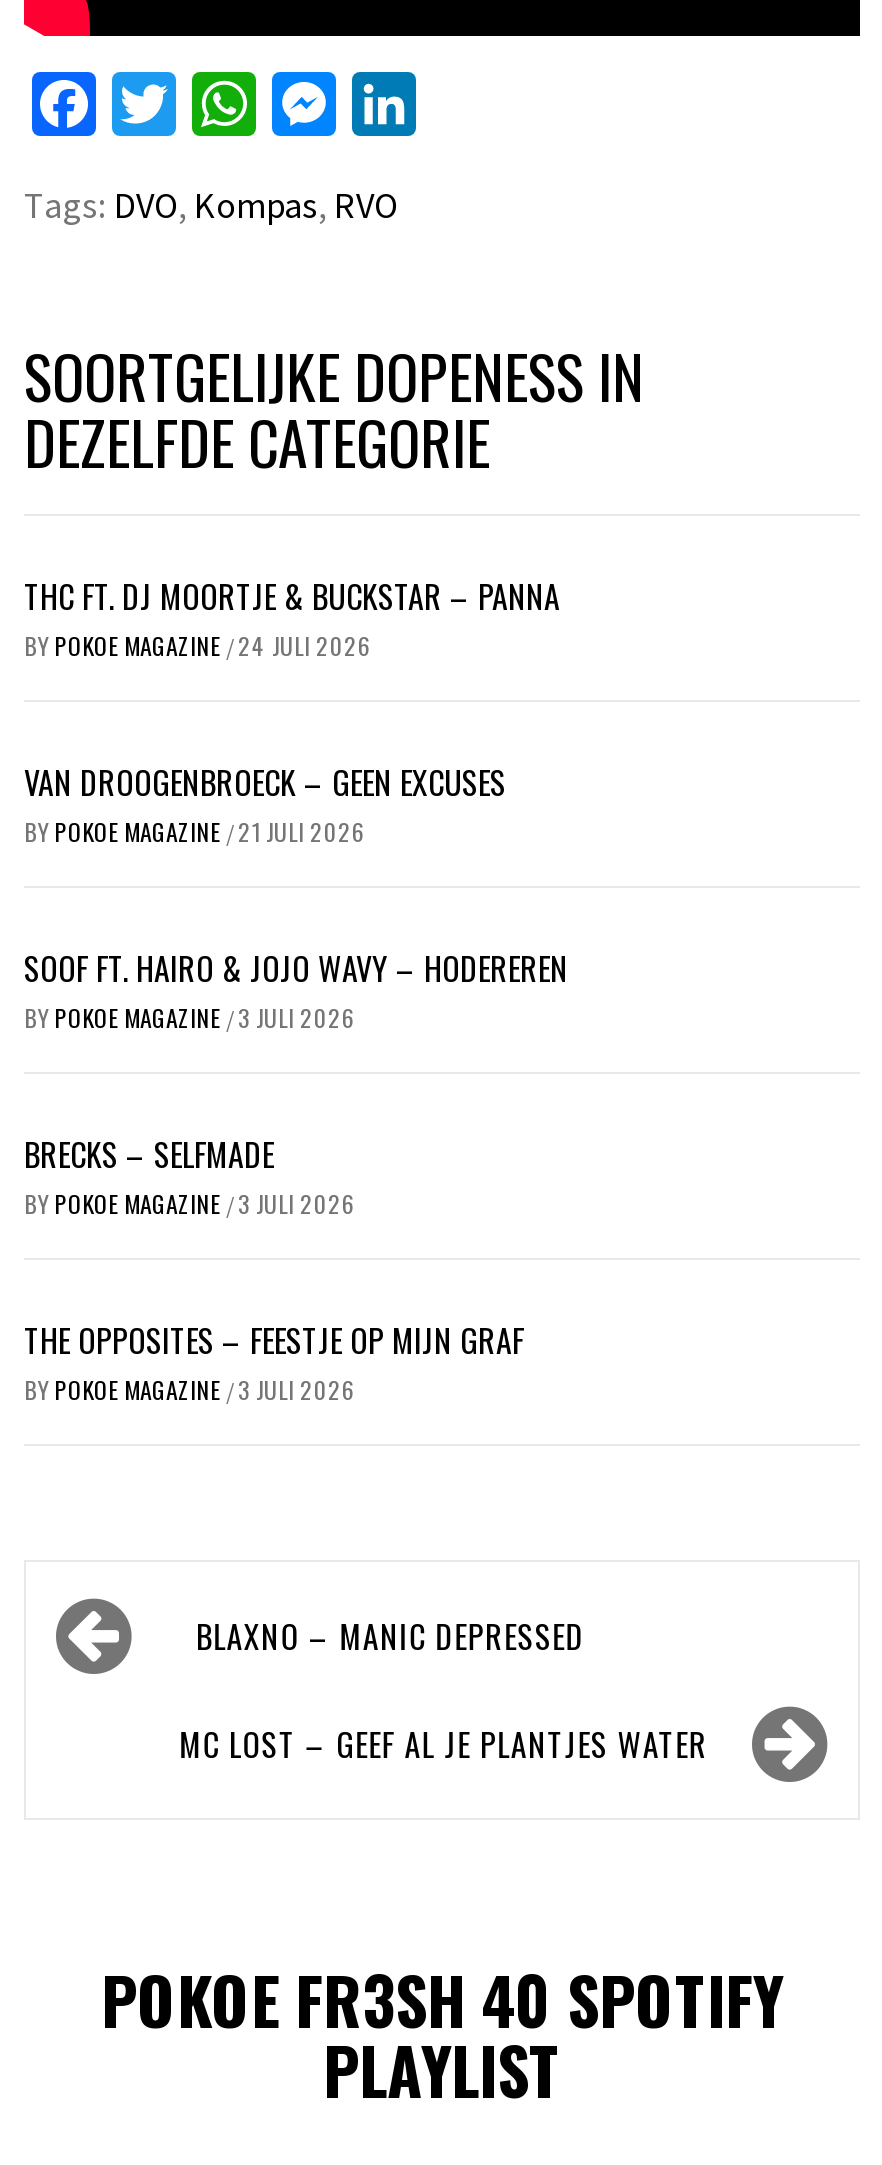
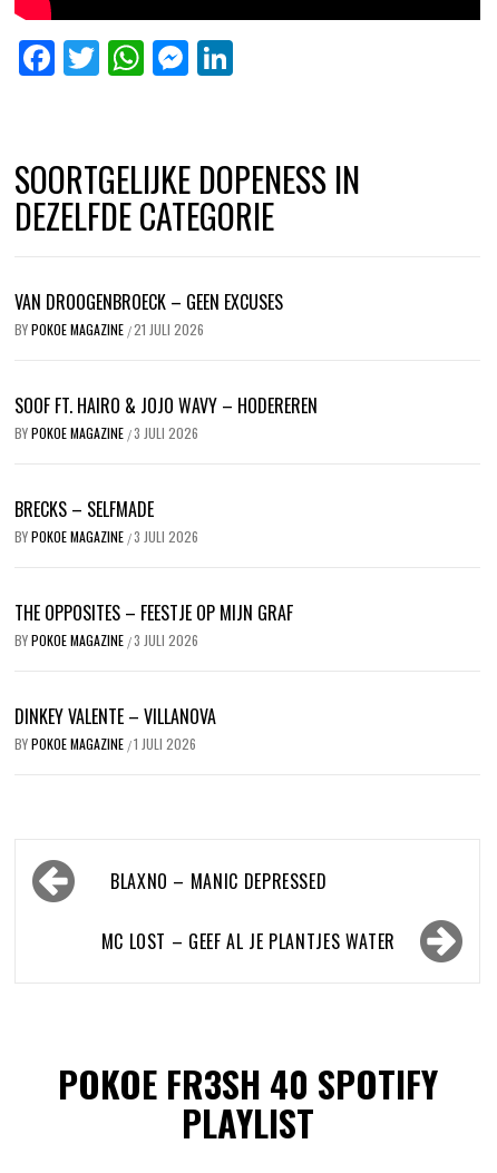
- Tags: DVO, Kompas, RVO

- THC FT. DJ MOORTJE & BUCKSTAR – PANNA
- BY POKOE MAGAZINE / 24 JULI 2026

moved up: VAN DROOGENBROECK – GEEN EXCUSES | BY POKOE MAGAZINE / 21 JULI 2026 | SOOF FT. HAIRO & JOJO WAVY – HODEREREN | BY POKOE MAGAZINE / 3 JULI 2026 | BRECKS – SELFMADE | BY POKOE MAGAZINE / 3 JULI 2026 | THE OPPOSITES – FEESTJE OP MIJN GRAF | BY POKOE MAGAZINE / 3 JULI 2026

+ DINKEY VALENTE – VILLANOVA
+ BY POKOE MAGAZINE / 1 JULI 2026
